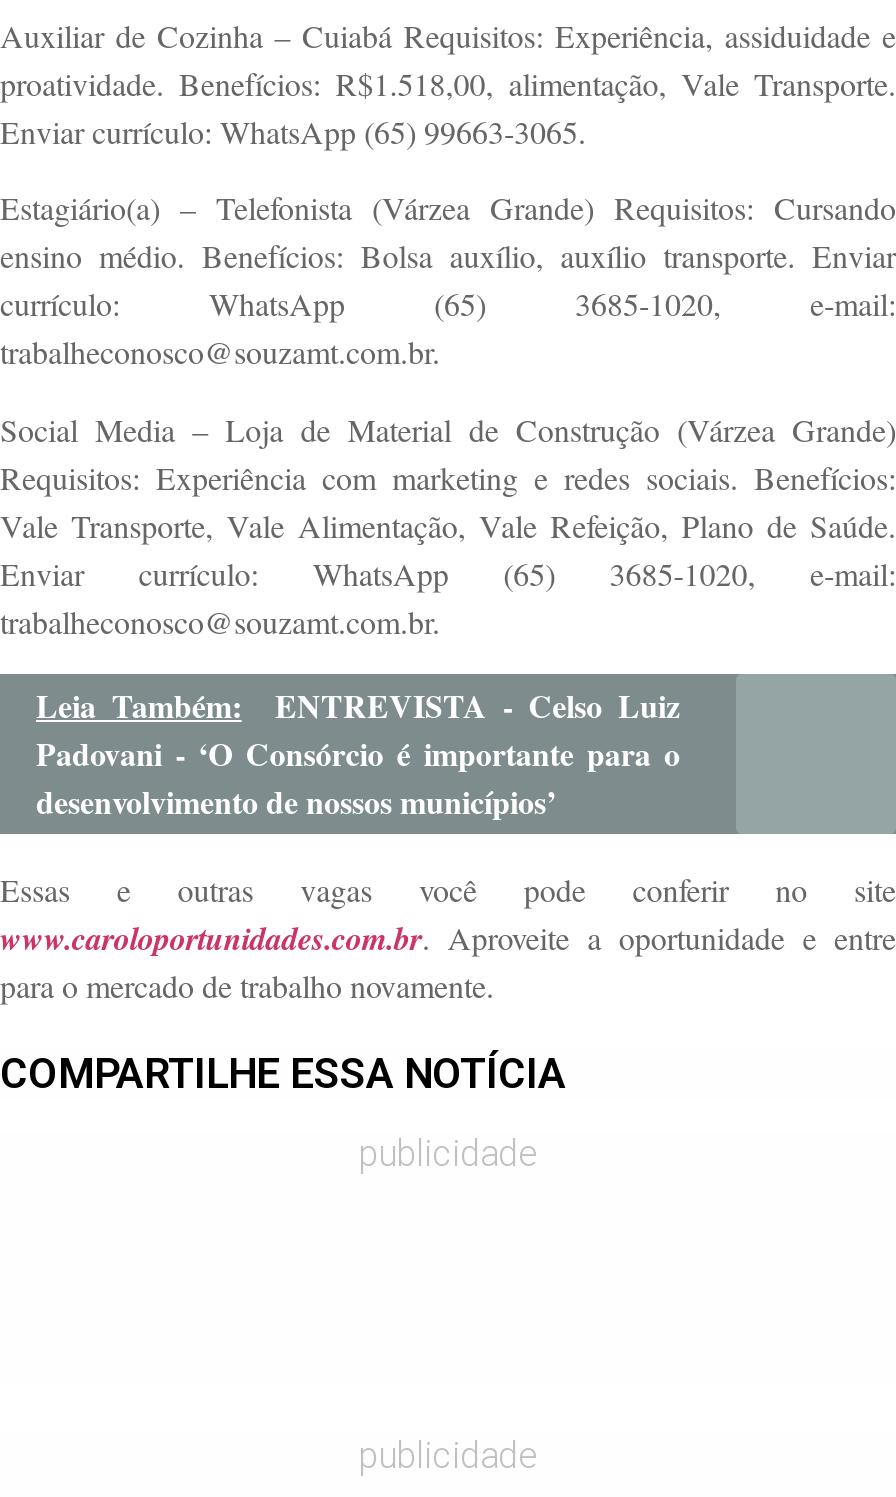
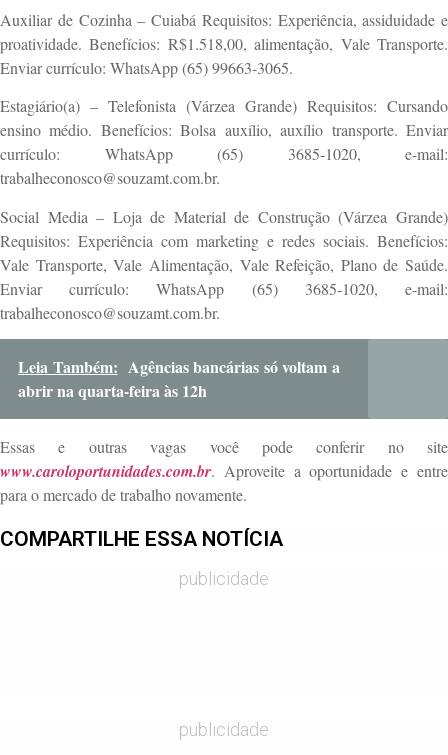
- Leia Também:
- ENTREVISTA - Celso Luiz
- Padovani - ‘O Consórcio é importante para o
- desenvolvimento de nossos municípios’
+ Leia Também: Agências bancárias só voltam a
+ abrir na quarta-feira às 12h
